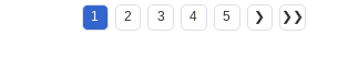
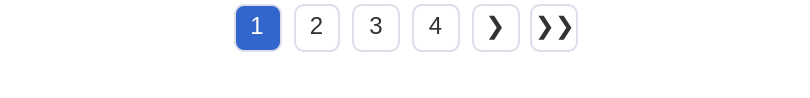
- 5
